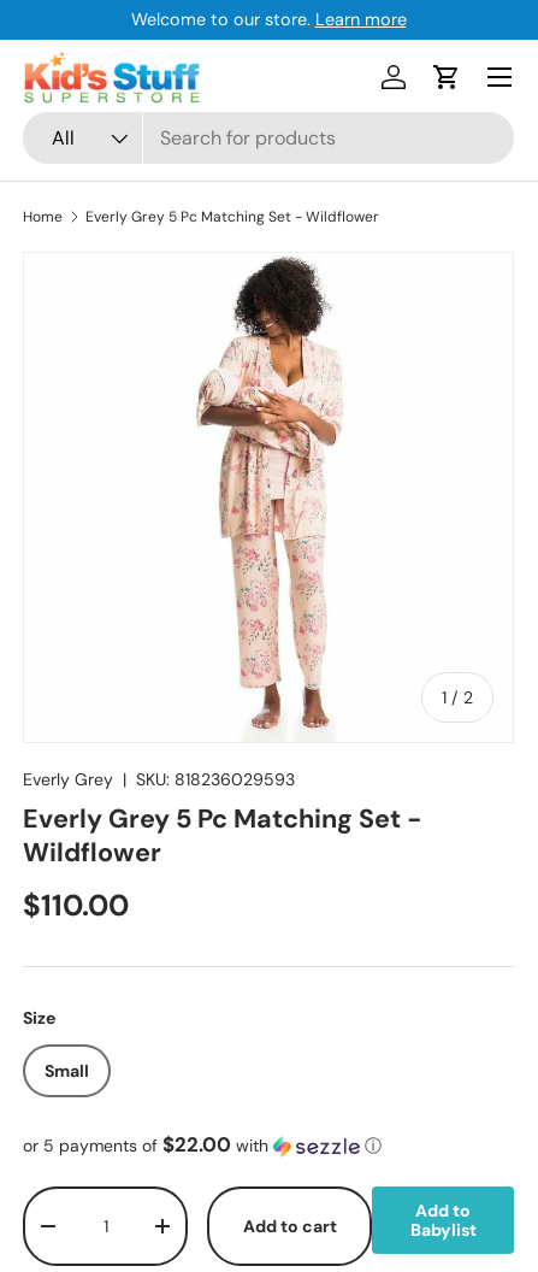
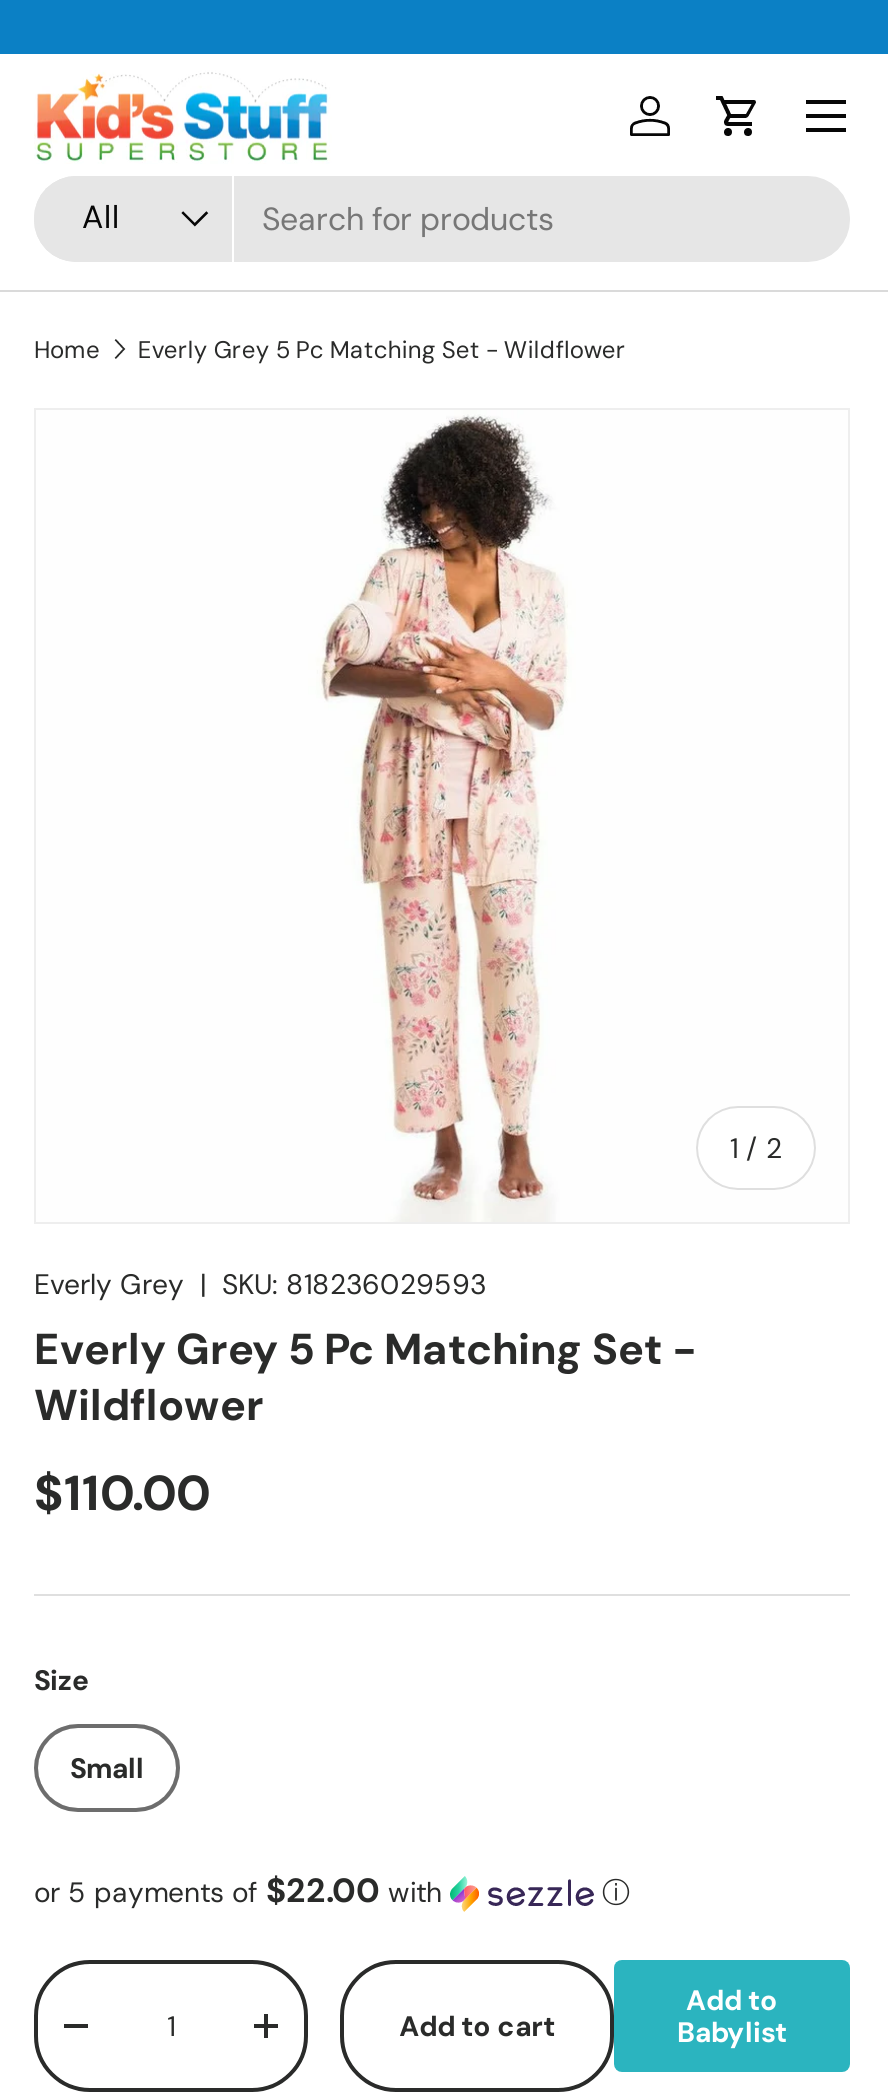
- Welcome to our store. Learn more
